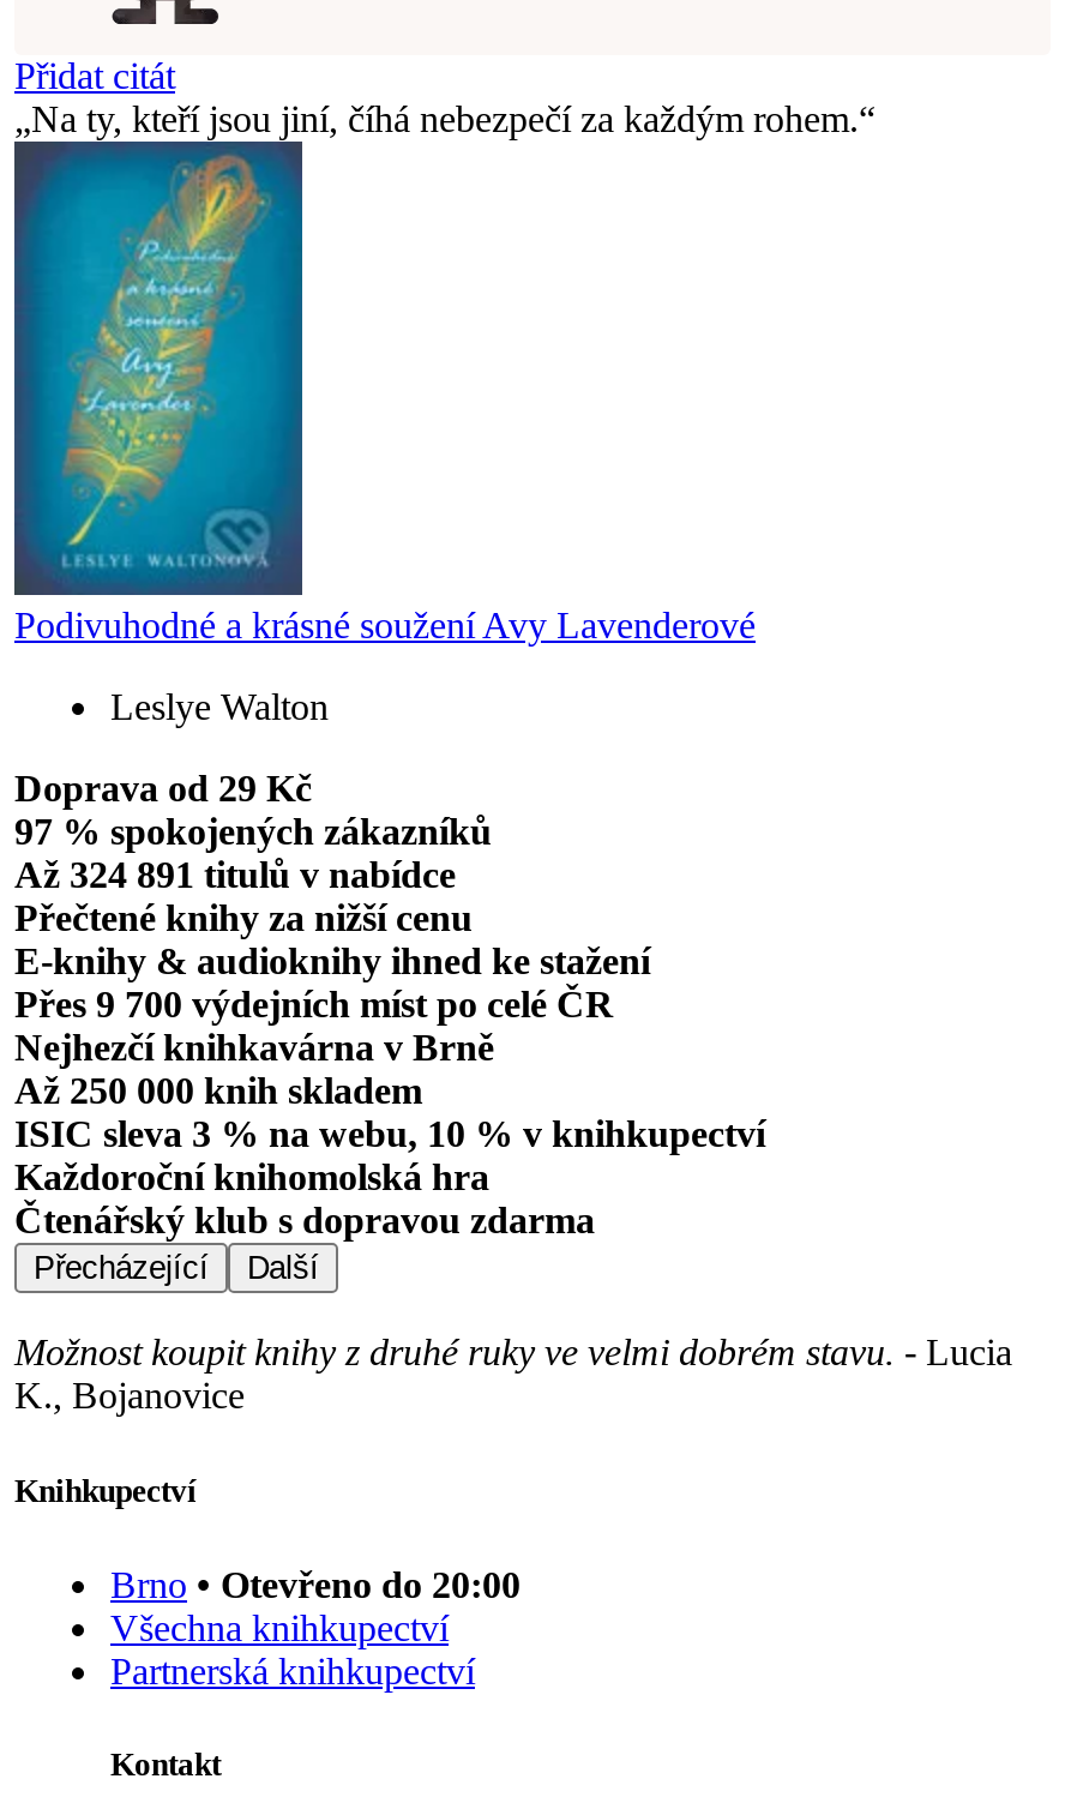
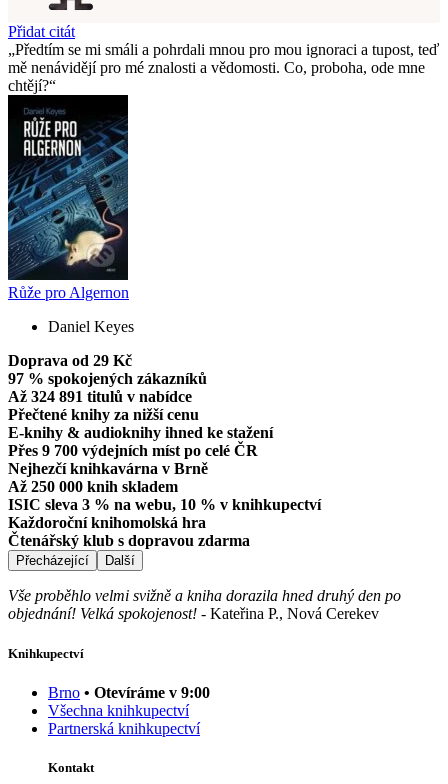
- Na ty, kteří jsou jiní, číhá nebezpečí za každým rohem.
+ Předtím se mi smáli a pohrdali mnou pro mou ignoraci a tupost, teď
+ mě nenávidějí pro mé znalosti a vědomosti. Co, proboha, ode mne
+ chtějí?

- [image]
- Podivuhodné a krásné soužení Avy Lavenderové
+ [image]
+ Růže pro Algernon

- Leslye Walton
+ Daniel Keyes

- Možnost koupit knihy z druhé ruky ve velmi dobrém stavu. - Lucia
- K., Bojanovice
+ Vše proběhlo velmi svižně a kniha dorazila hned druhý den po
+ objednání! Velká spokojenost! - Kateřina P., Nová Cerekev

- Brno • Otevřeno do 20:00
+ Brno • Otevíráme v 9:00
